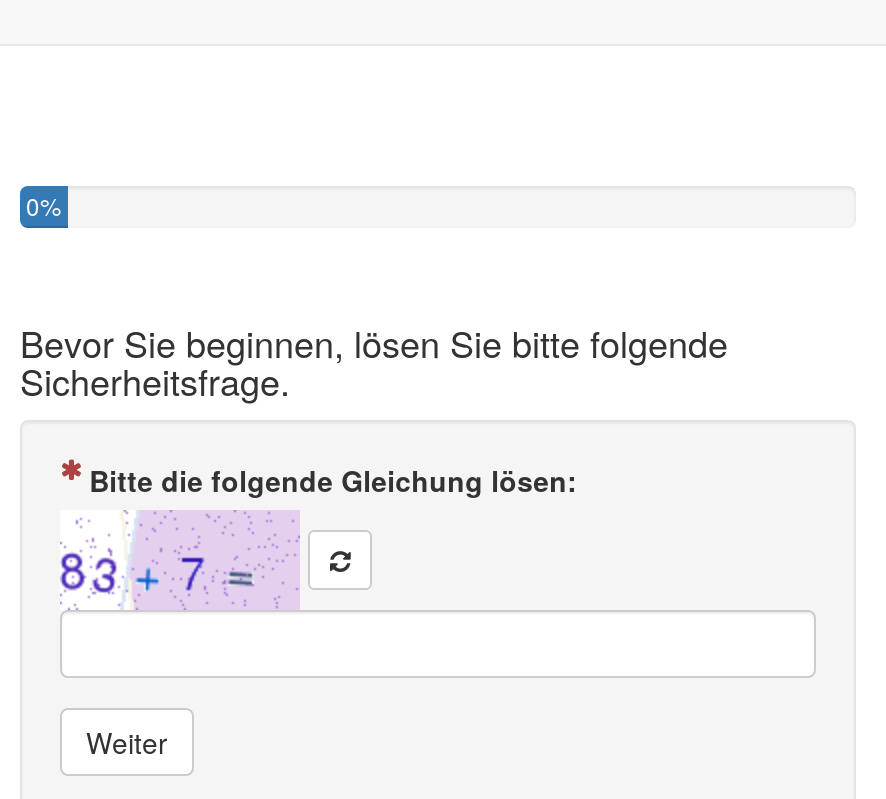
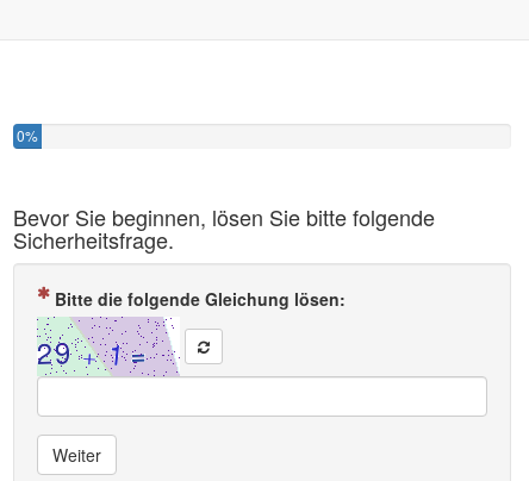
- [image]
+ [image]
